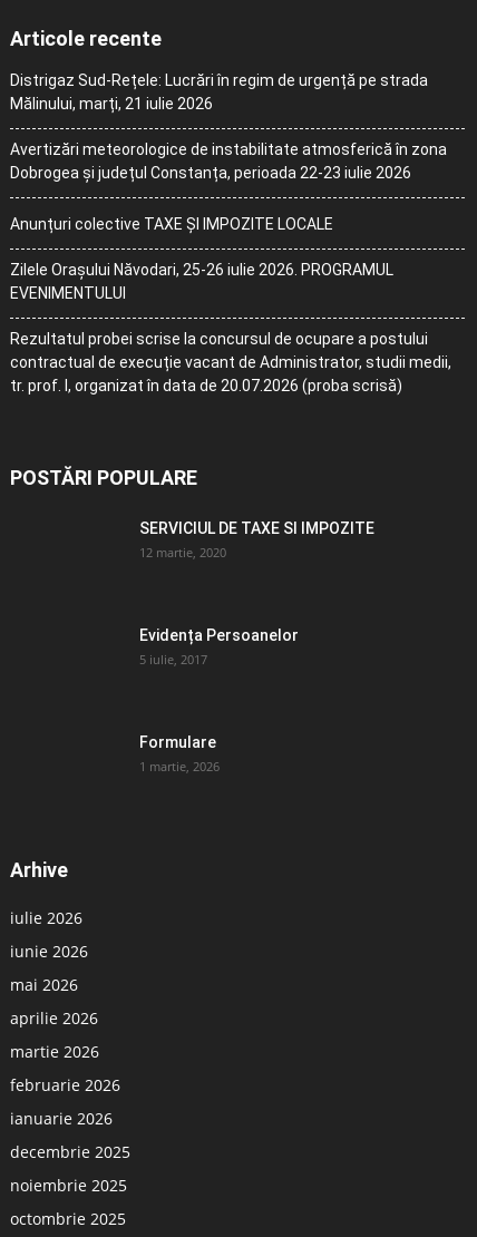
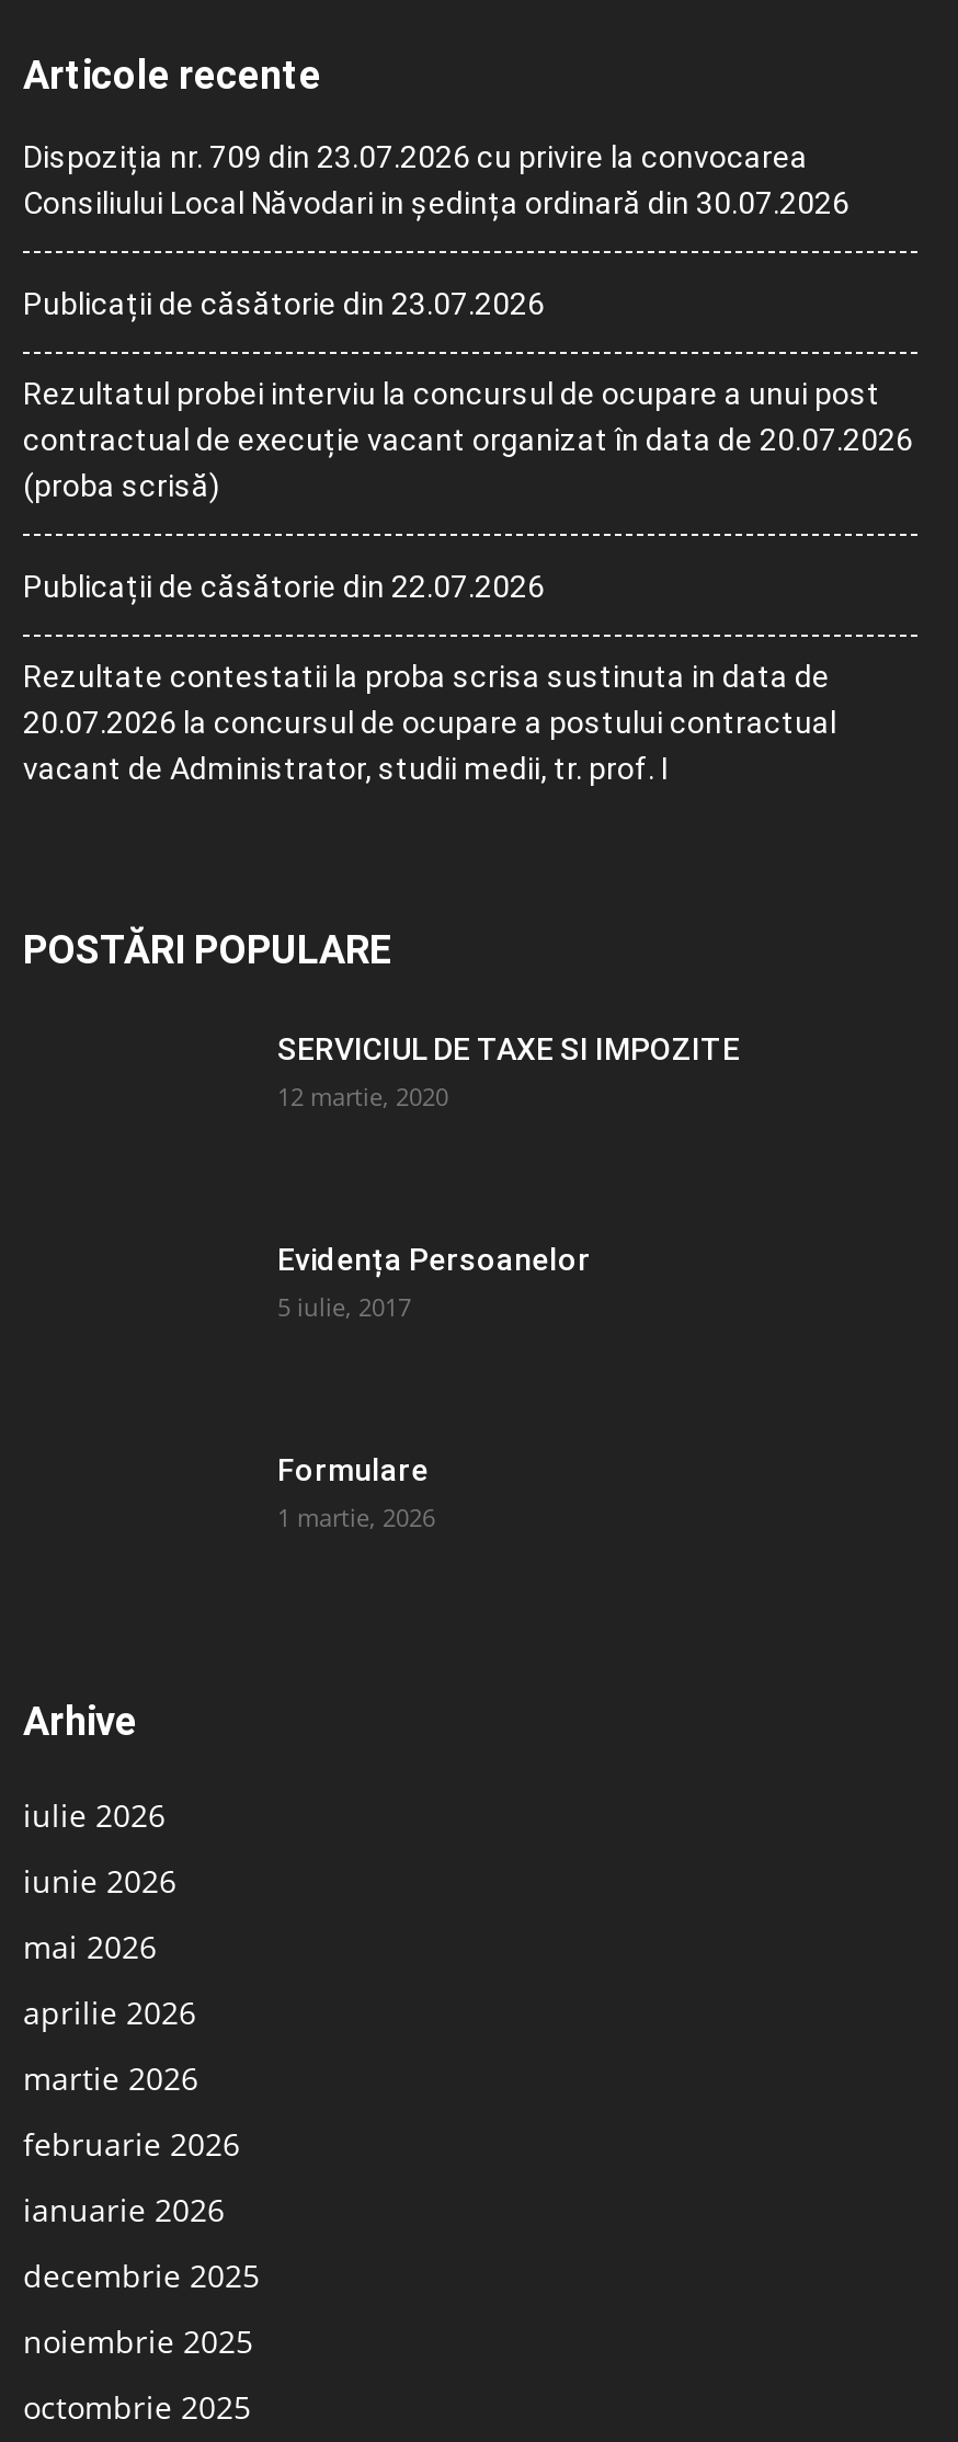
- Distrigaz Sud-Rețele: Lucrări în regim de urgență pe strada
- Mălinului, marți, 21 iulie 2026
+ Dispoziția nr. 709 din 23.07.2026 cu privire la convocarea
+ Consiliului Local Năvodari in ședința ordinară din 30.07.2026

- Avertizări meteorologice de instabilitate atmosferică în zona
- Dobrogea și județul Constanța, perioada 22-23 iulie 2026
+ Publicații de căsătorie din 23.07.2026

- Anunțuri colective TAXE ȘI IMPOZITE LOCALE
+ Rezultatul probei interviu la concursul de ocupare a unui post
+ contractual de execuție vacant organizat în data de 20.07.2026
+ (proba scrisă)

- Zilele Orașului Năvodari, 25-26 iulie 2026. PROGRAMUL
- EVENIMENTULUI
+ Publicații de căsătorie din 22.07.2026

- Rezultatul probei scrise la concursul de ocupare a postului
- contractual de execuție vacant de Administrator, studii medii,
- tr. prof. I, organizat în data de 20.07.2026 (proba scrisă)
+ Rezultate contestatii la proba scrisa sustinuta in data de
+ 20.07.2026 la concursul de ocupare a postului contractual
+ vacant de Administrator, studii medii, tr. prof. I
